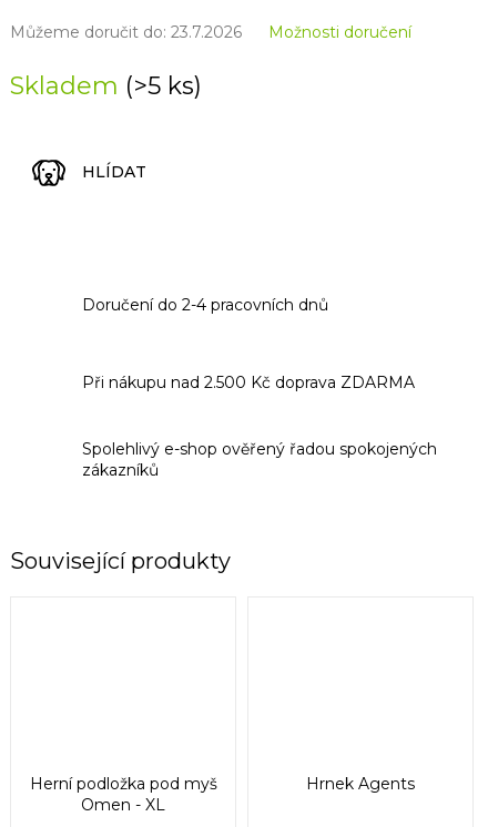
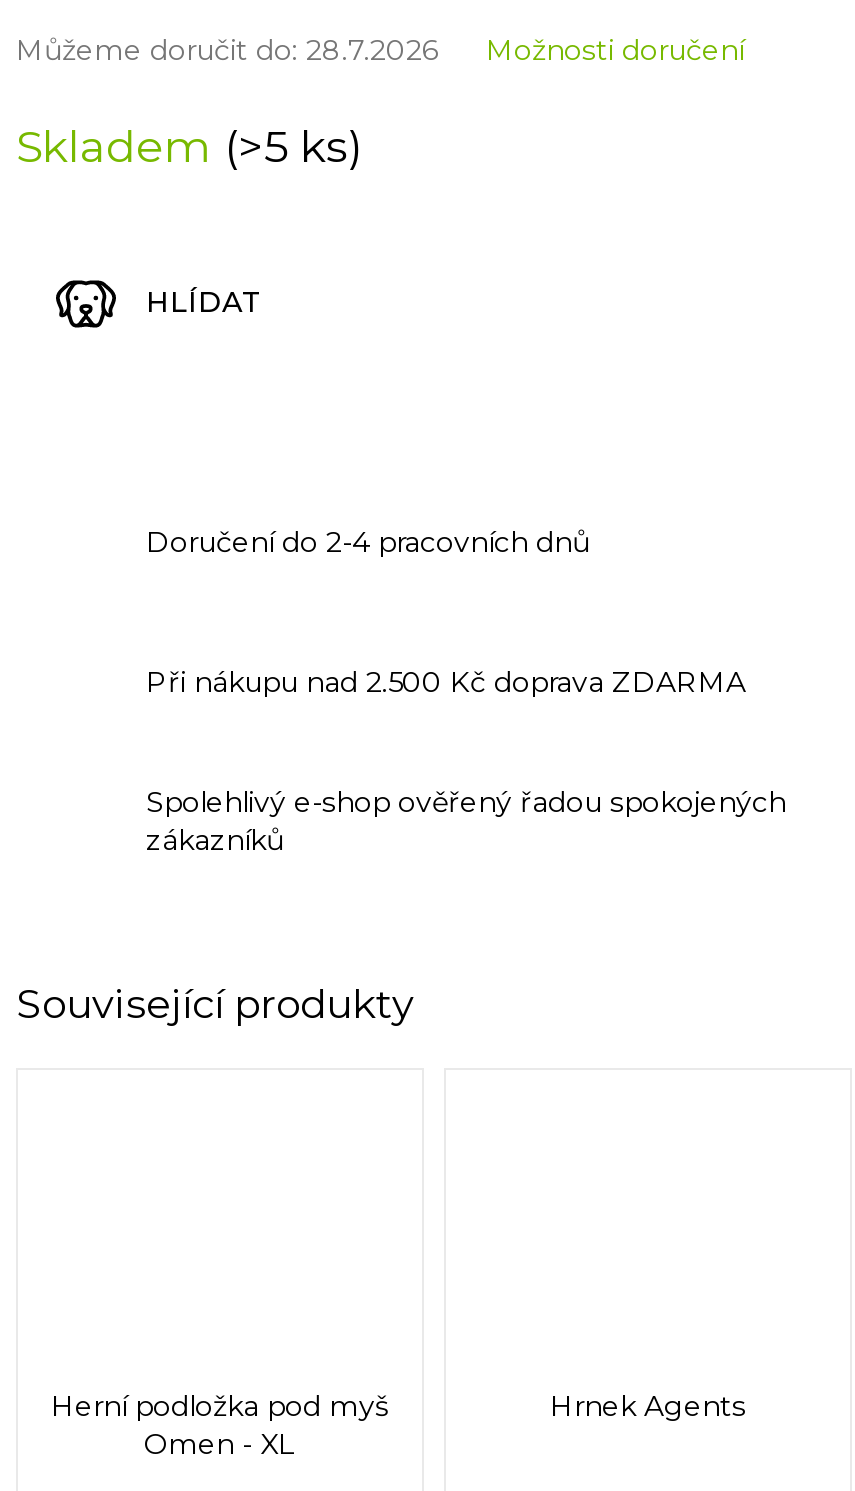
- Můžeme doručit do: 23.7.2026
+ Můžeme doručit do: 28.7.2026
